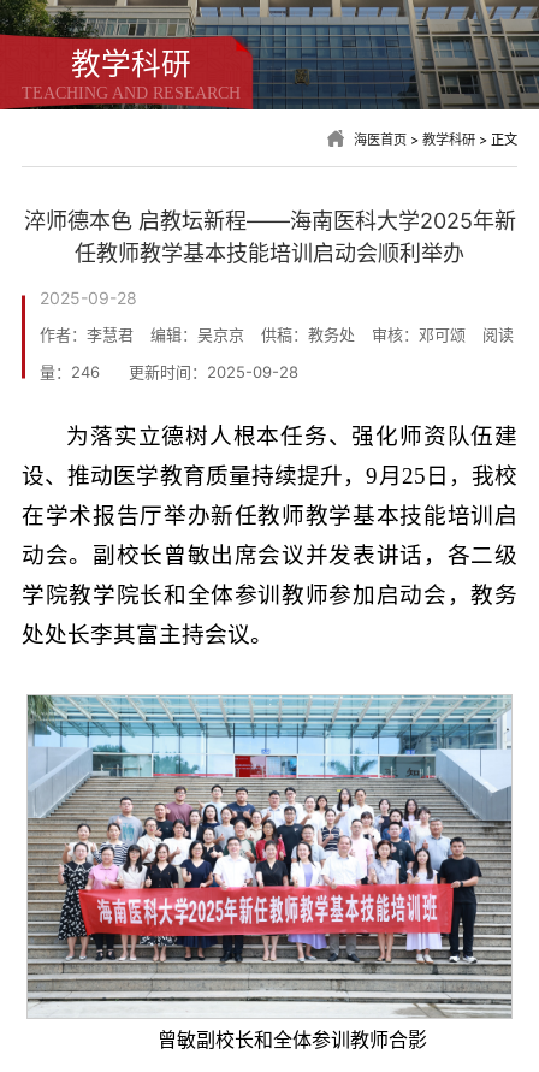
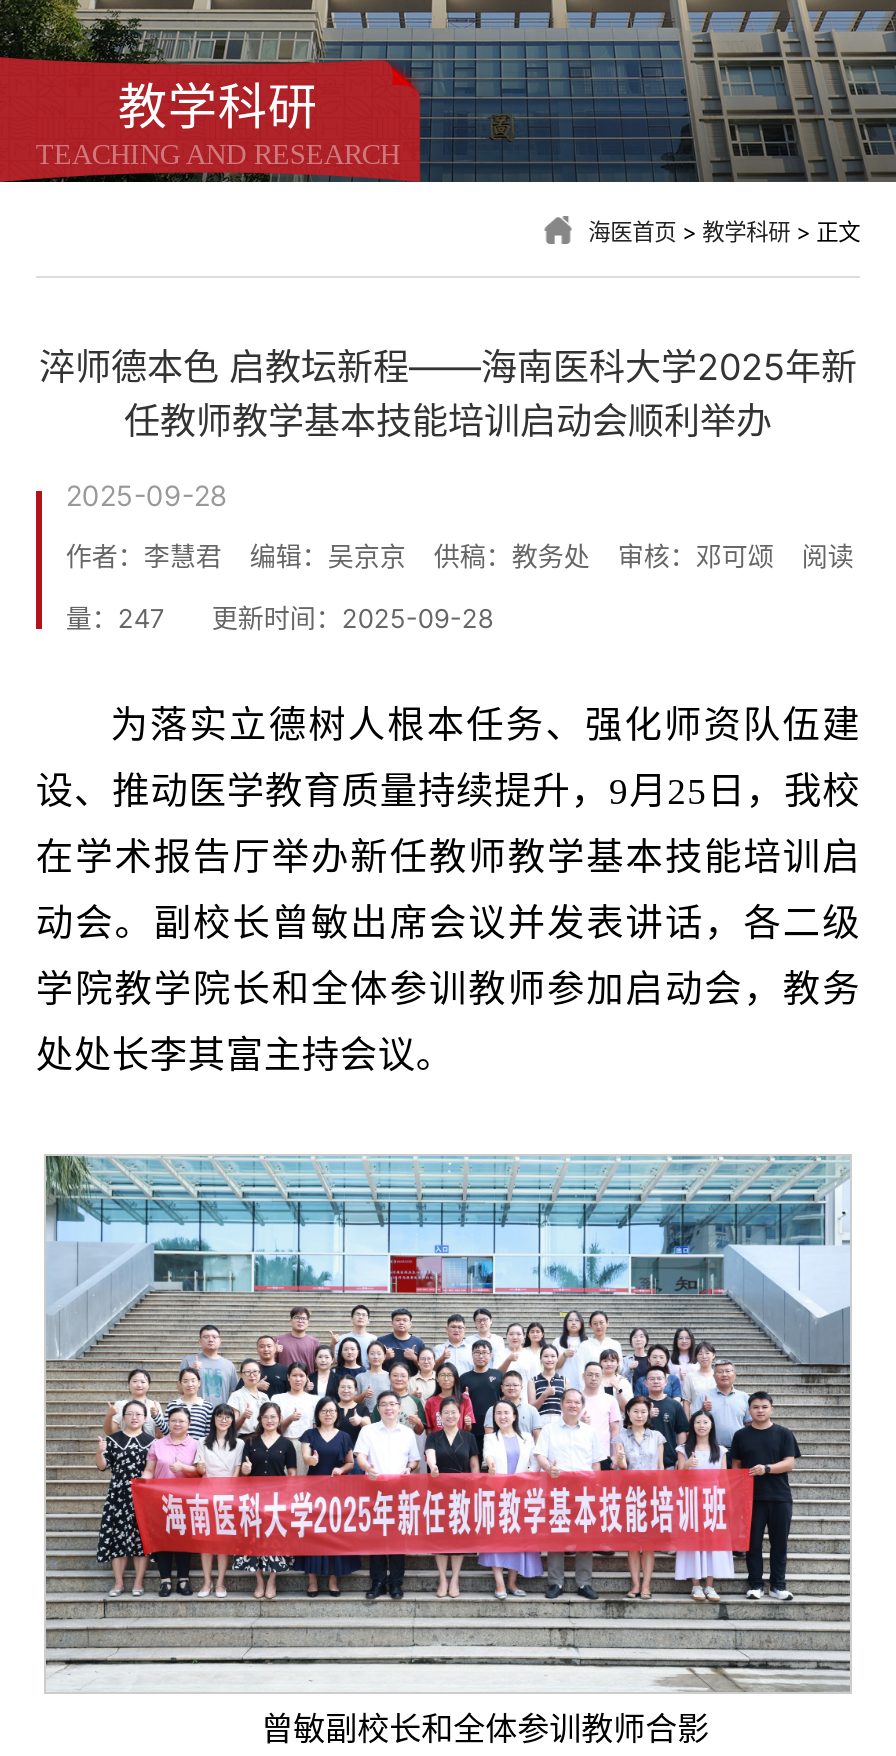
- 量：246 更新时间：2025-09-28
+ 量：247 更新时间：2025-09-28
